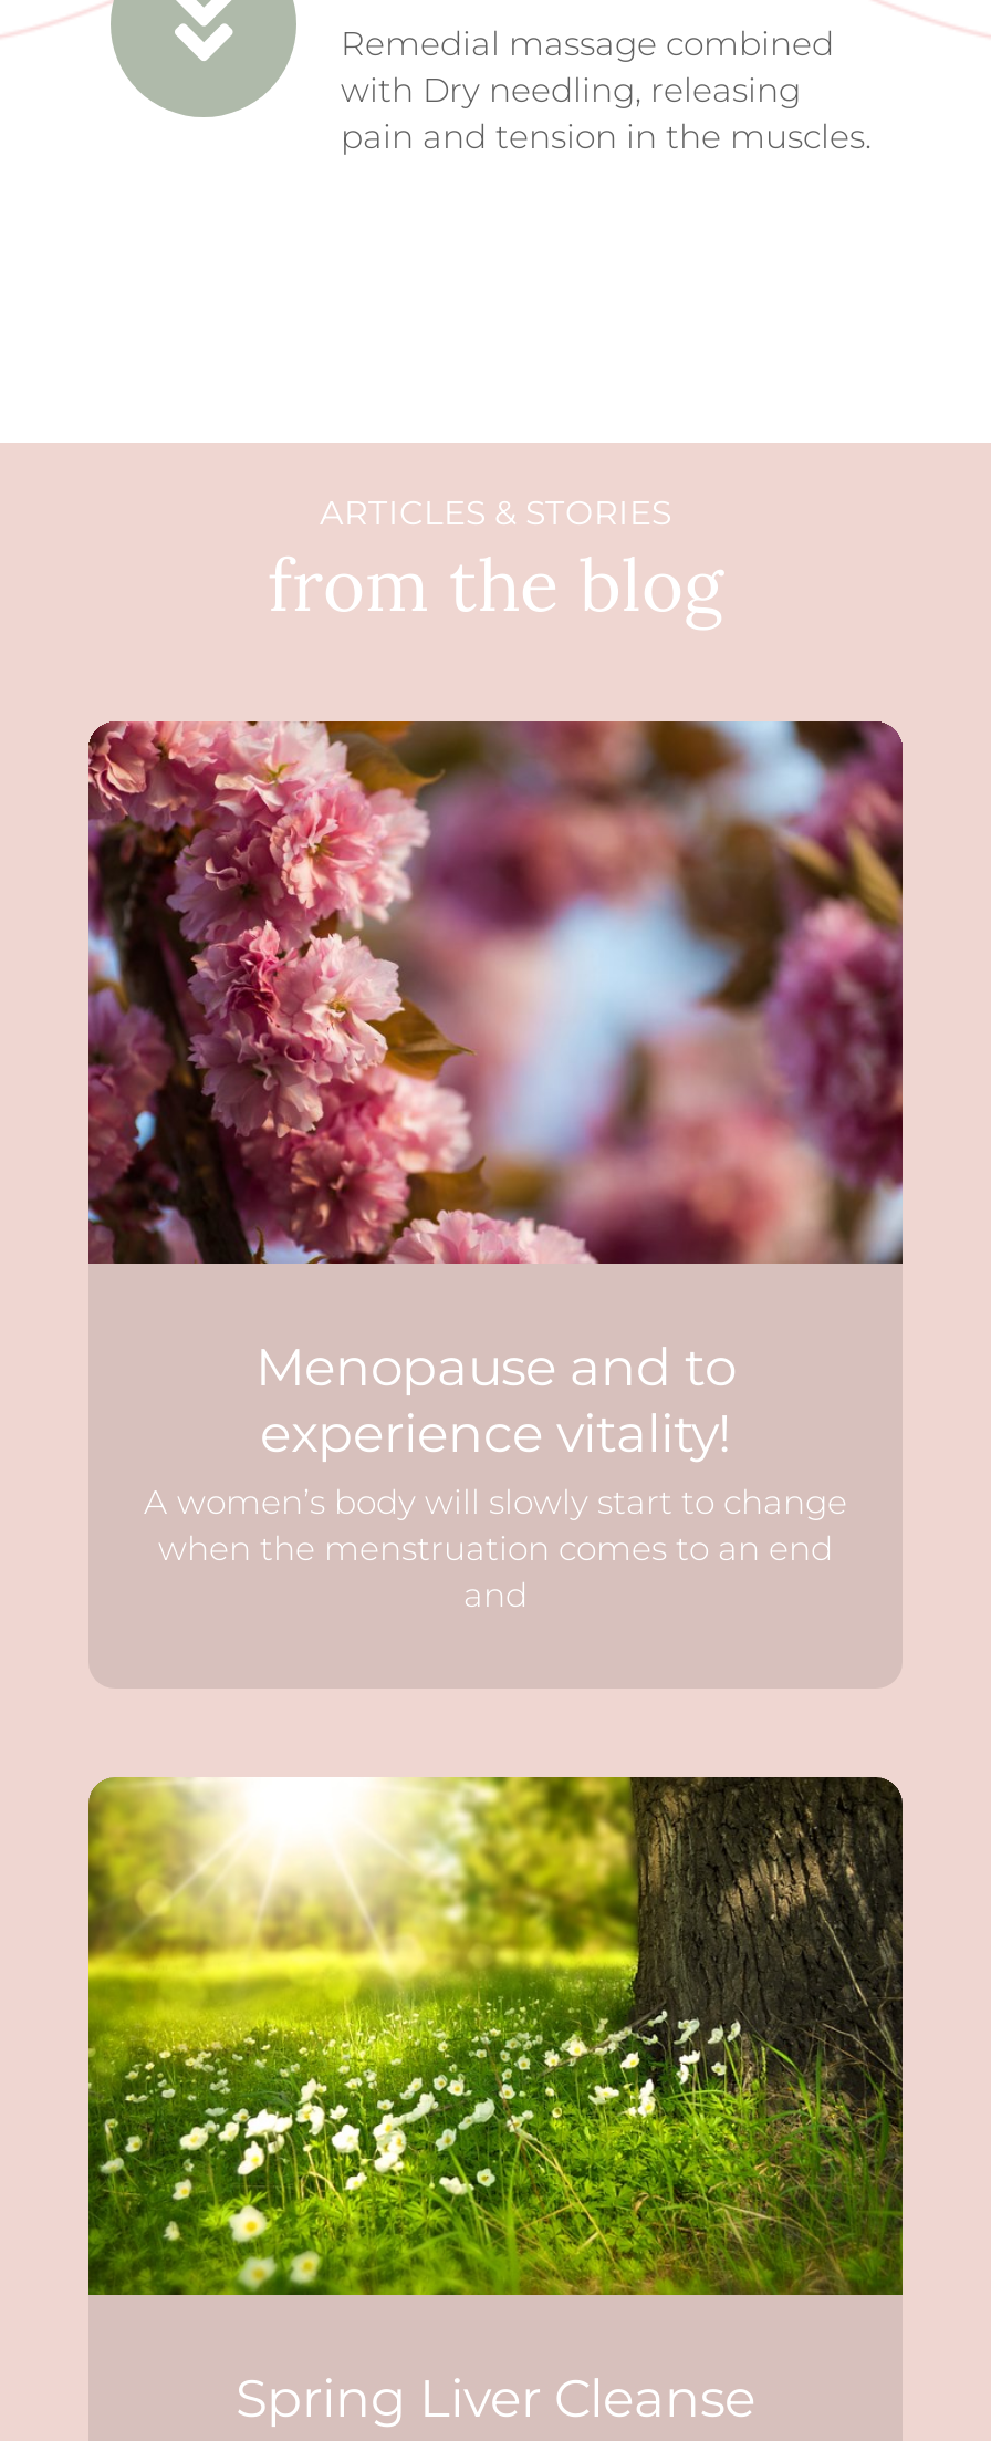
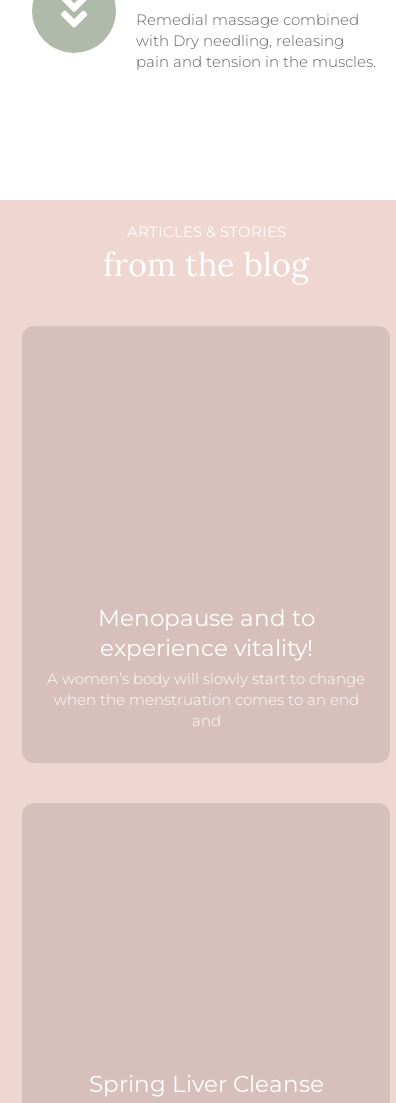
- [image]

- [image]
